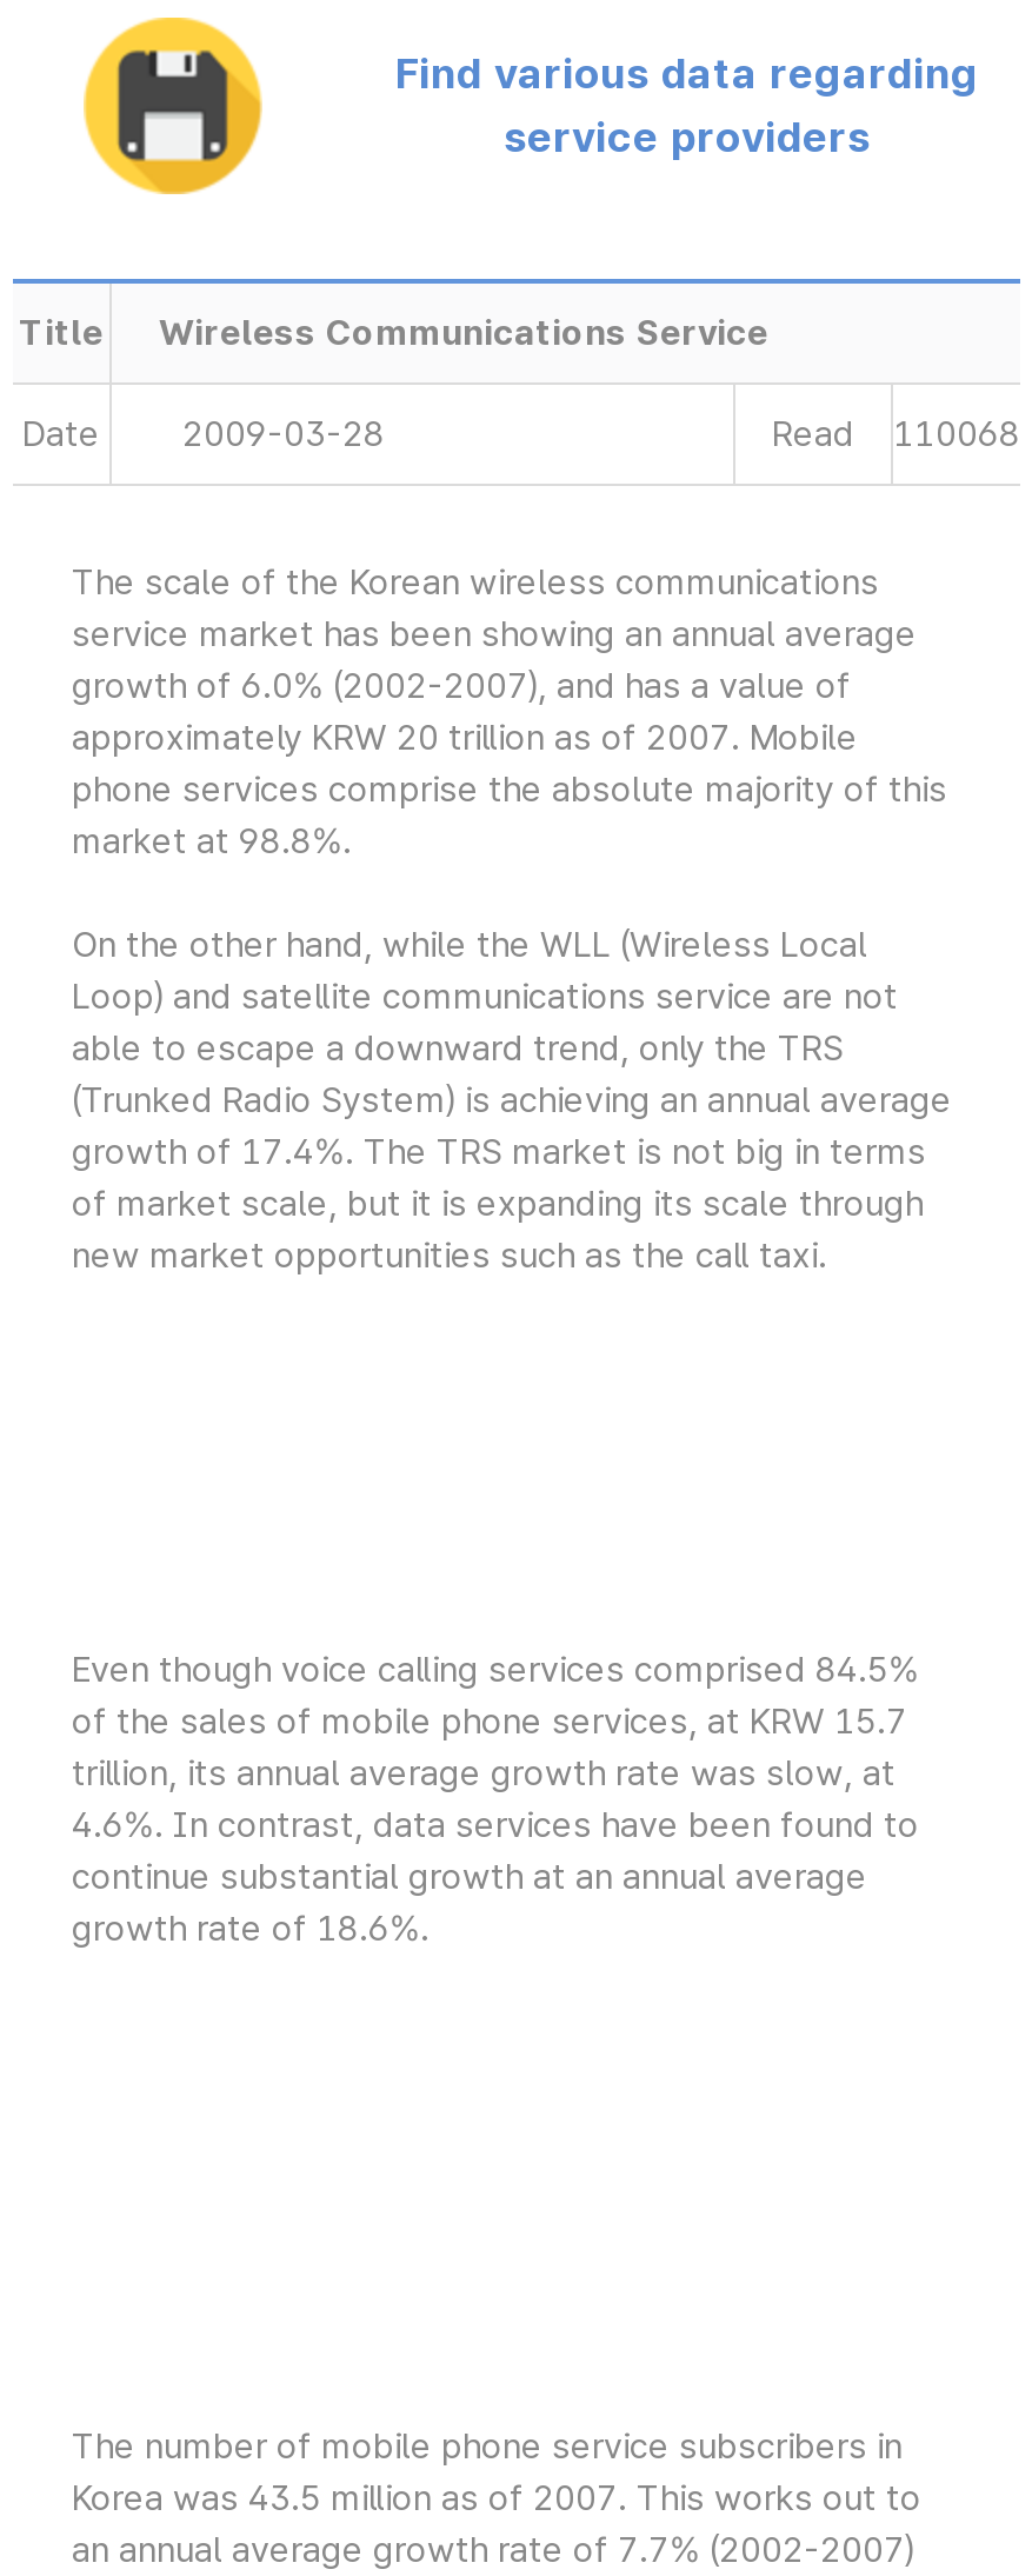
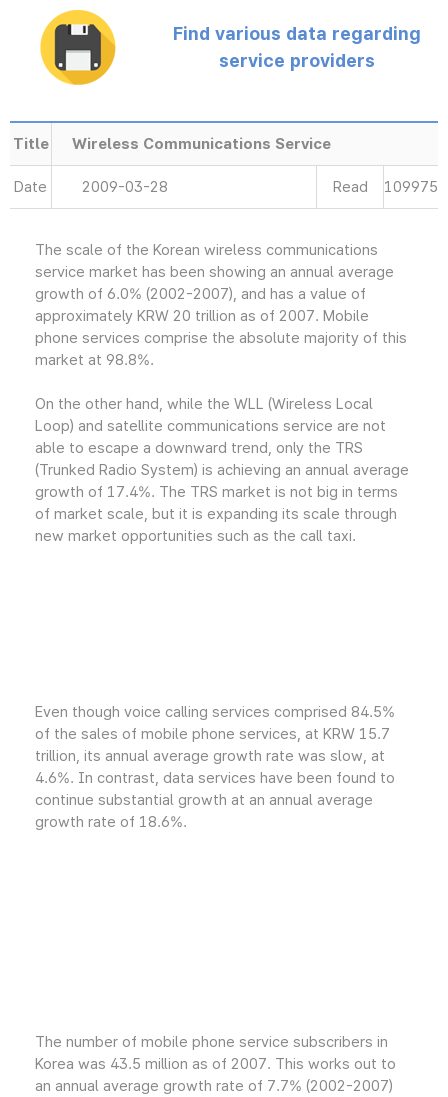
- Read 110068
+ Read 109975
